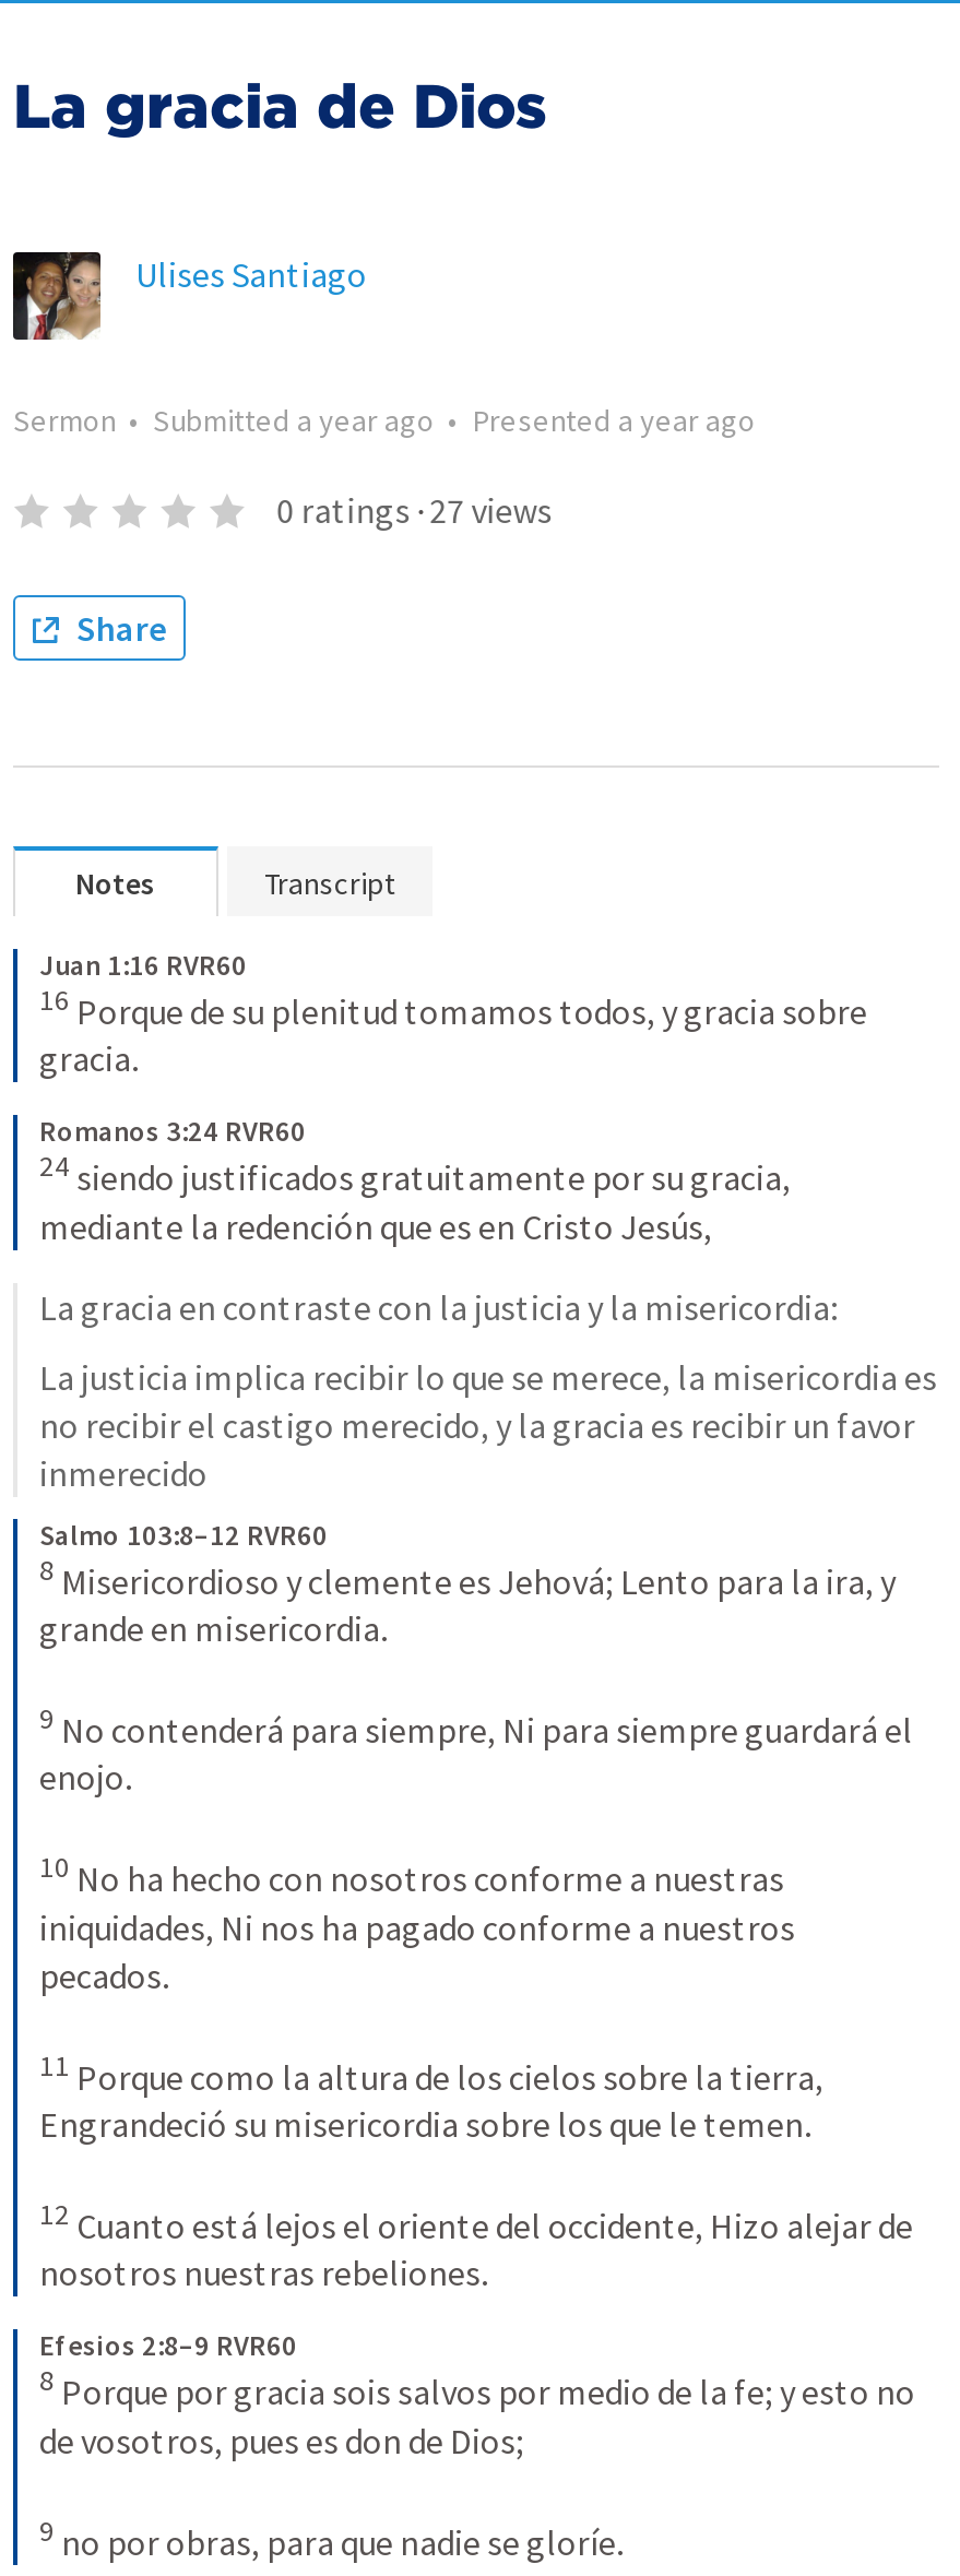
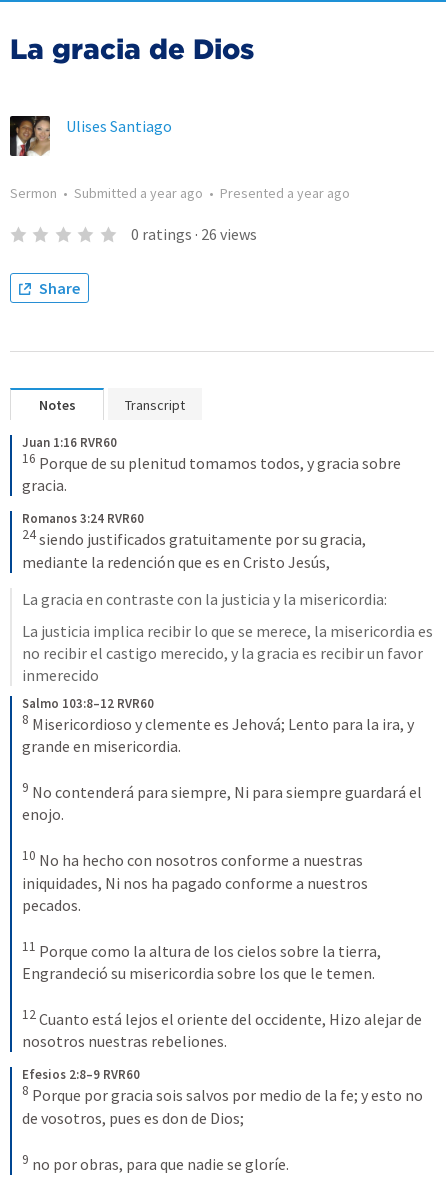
- 0 ratings · 27 views
+ 0 ratings · 26 views
